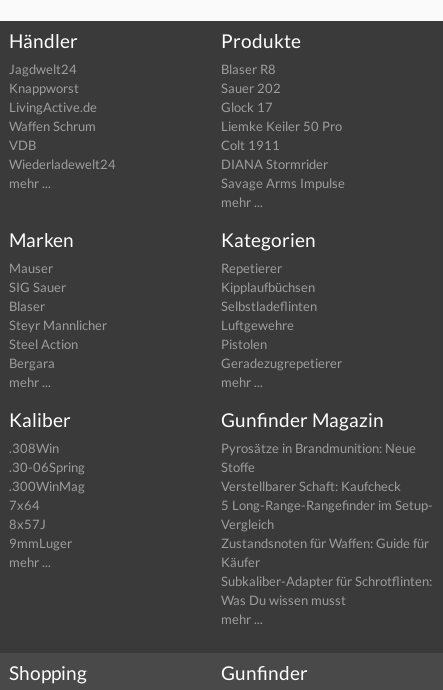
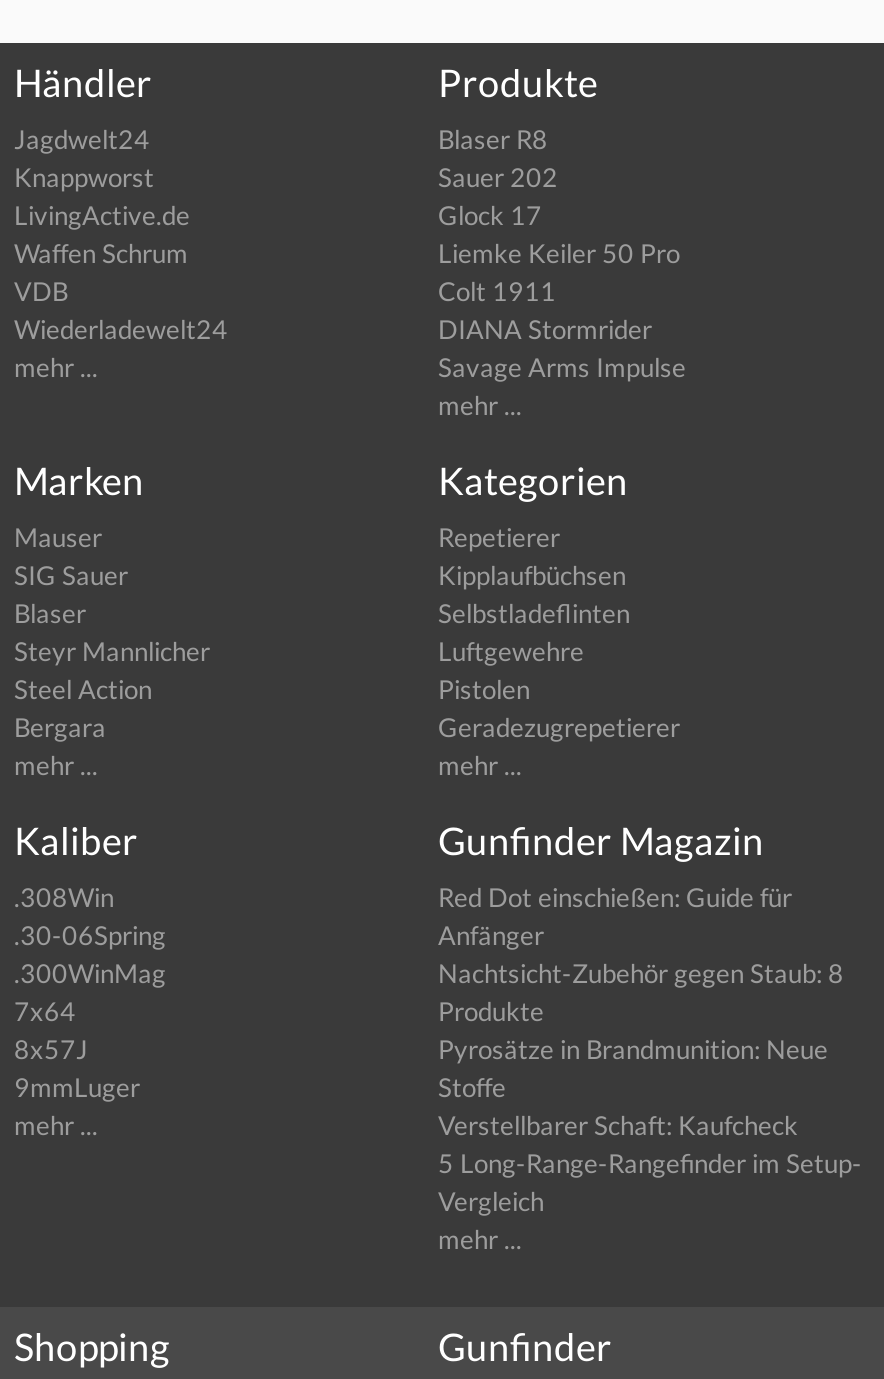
moved down: Pyrosätze in Brandmunition: Neue | Stoffe | Verstellbarer Schaft: Kaufcheck | 5 Long-Range-Rangefinder im Setup- | Vergleich

+ Red Dot einschießen: Guide für
+ Anfänger
+ Nachtsicht-Zubehör gegen Staub: 8
+ Produkte

- Zustandsnoten für Waffen: Guide für
- Käufer
- Subkaliber-Adapter für Schrotflinten:
- Was Du wissen musst
